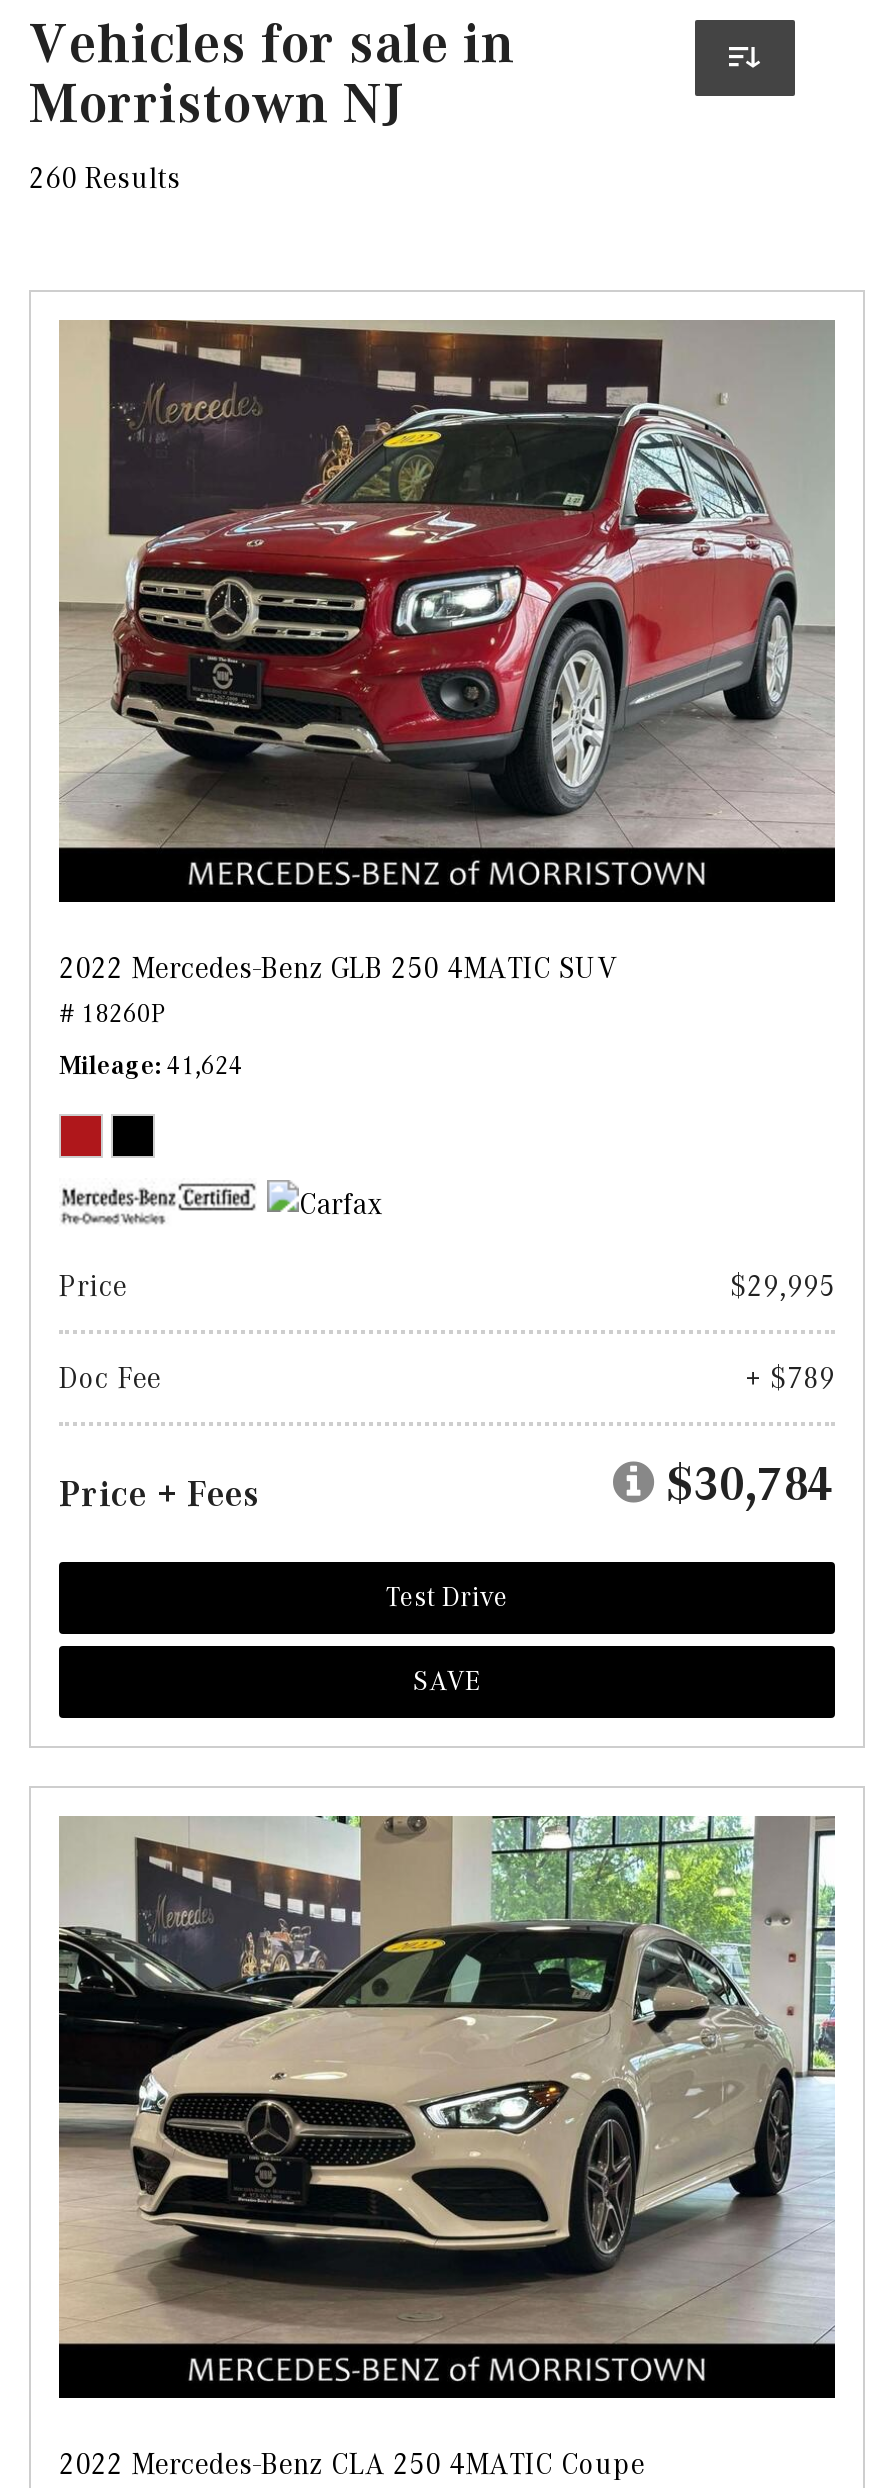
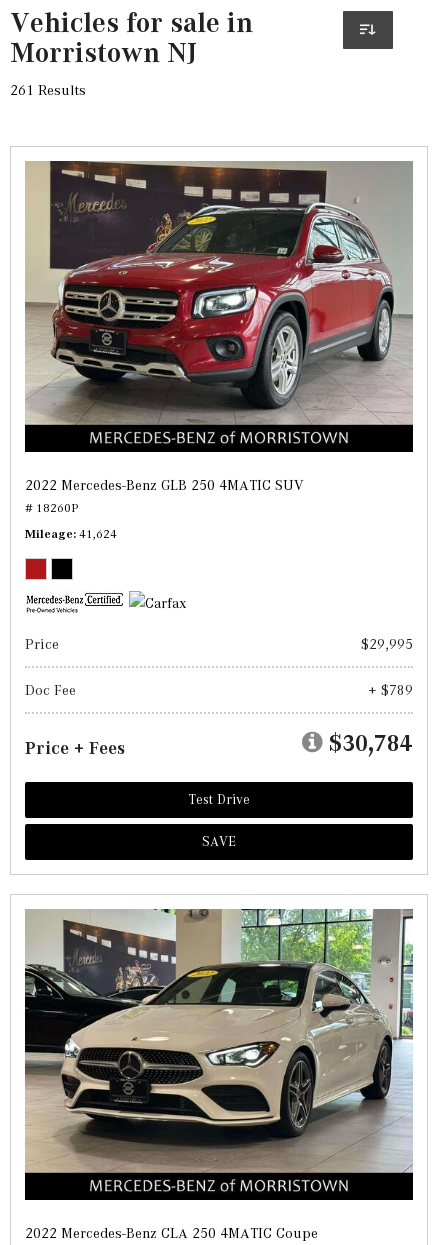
- 260 Results
+ 261 Results
